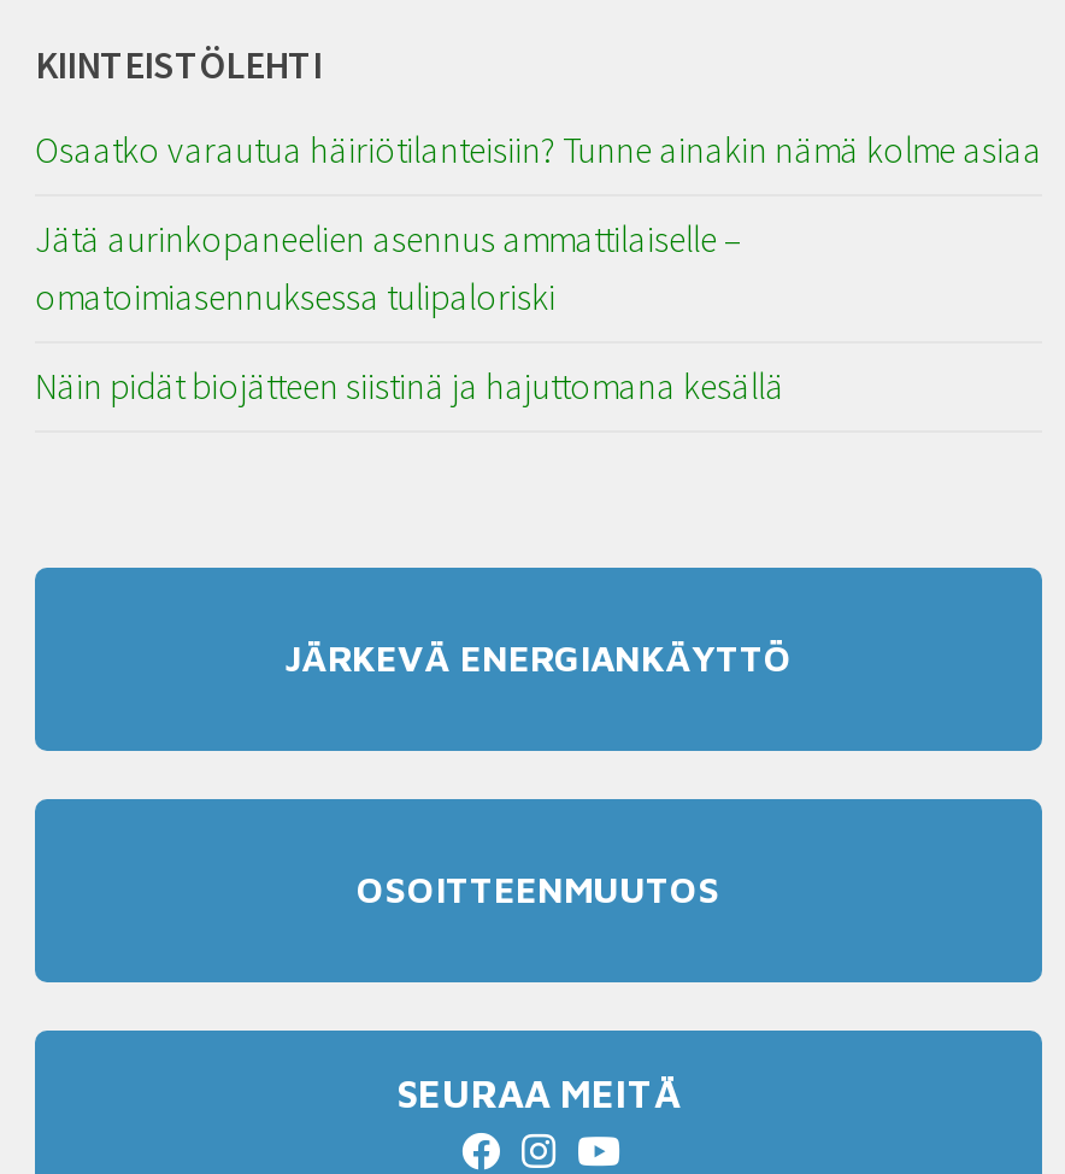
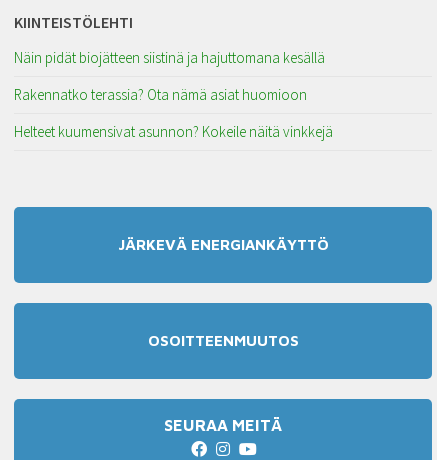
- Osaatko varautua häiriötilanteisiin? Tunne ainakin nämä kolme asiaa
- Jätä aurinkopaneelien asennus ammattilaiselle –
- omatoimiasennuksessa tulipaloriski

moved up: Näin pidät biojätteen siistinä ja hajuttomana kesällä

+ Rakennatko terassia? Ota nämä asiat huomioon
+ Helteet kuumensivat asunnon? Kokeile näitä vinkkejä
